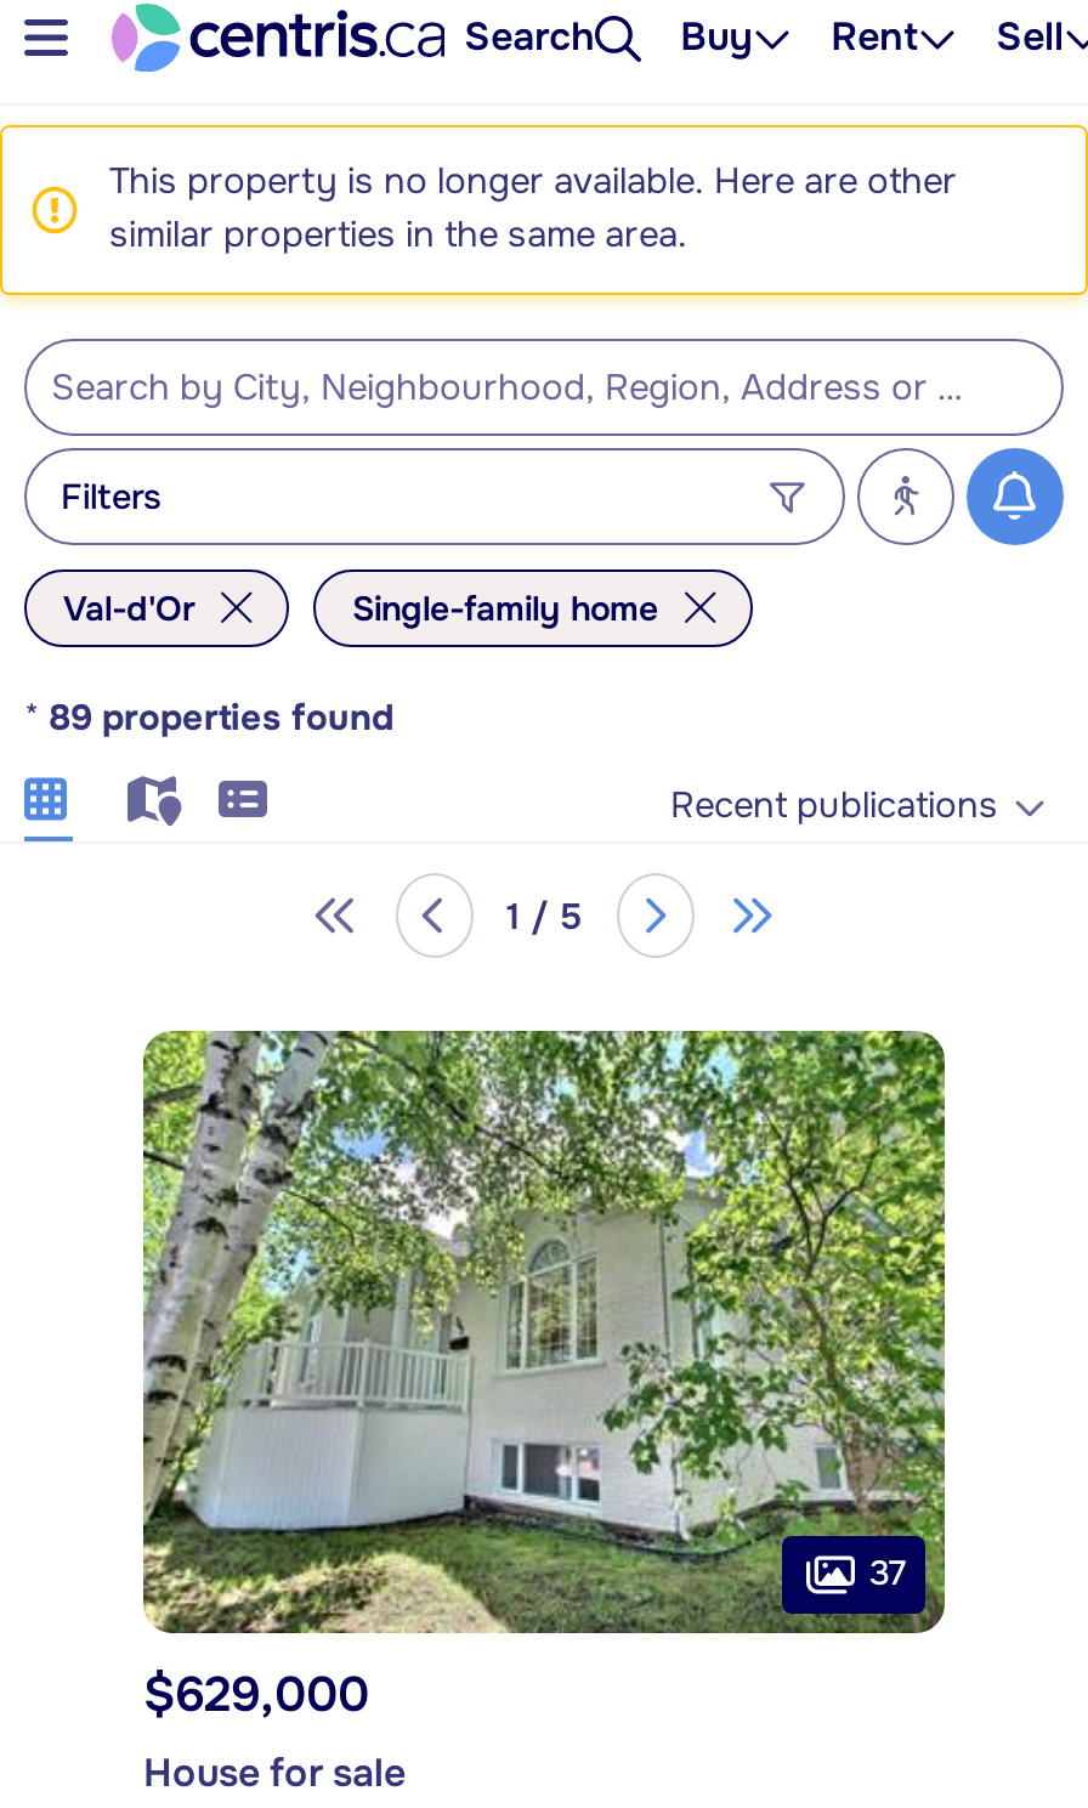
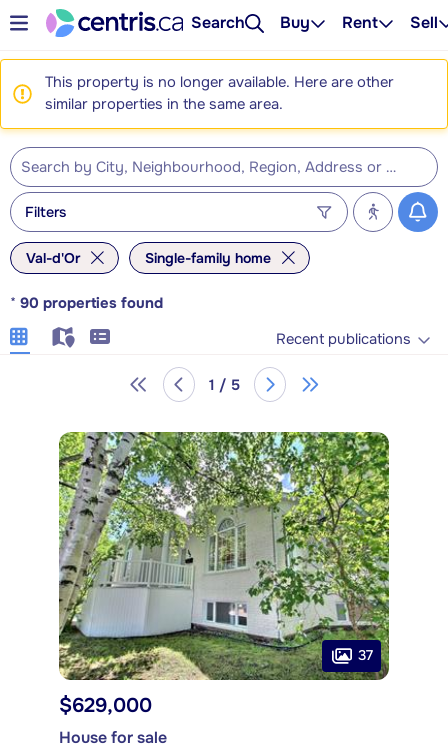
- * 89 properties found
+ * 90 properties found
